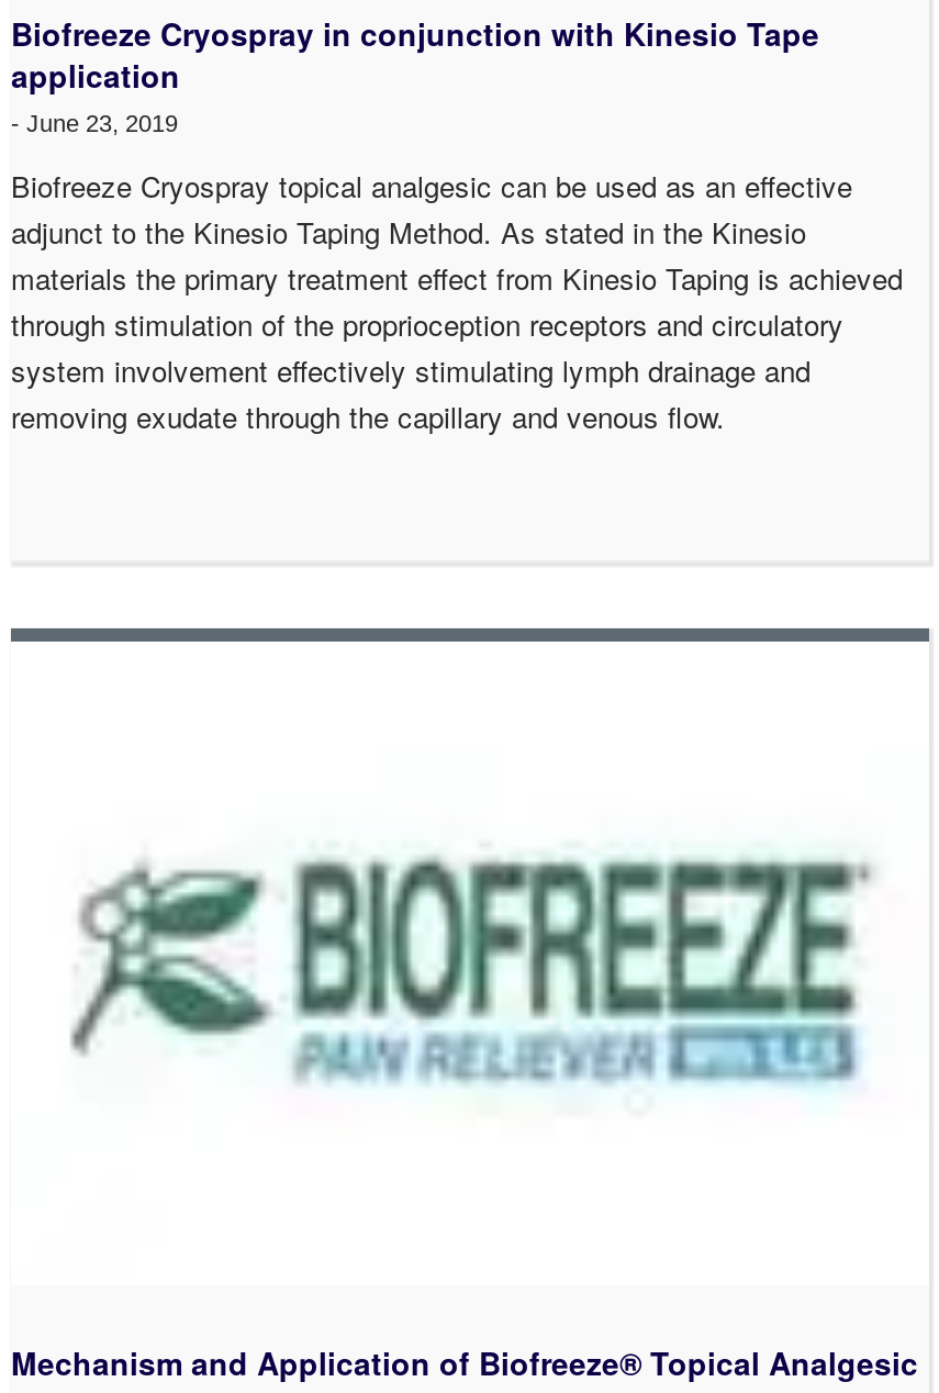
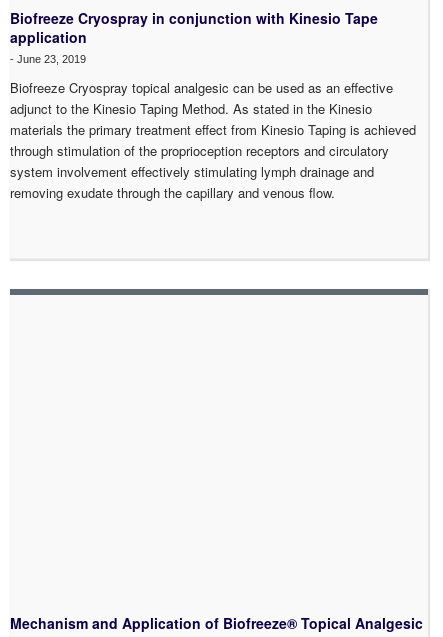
- [image]
